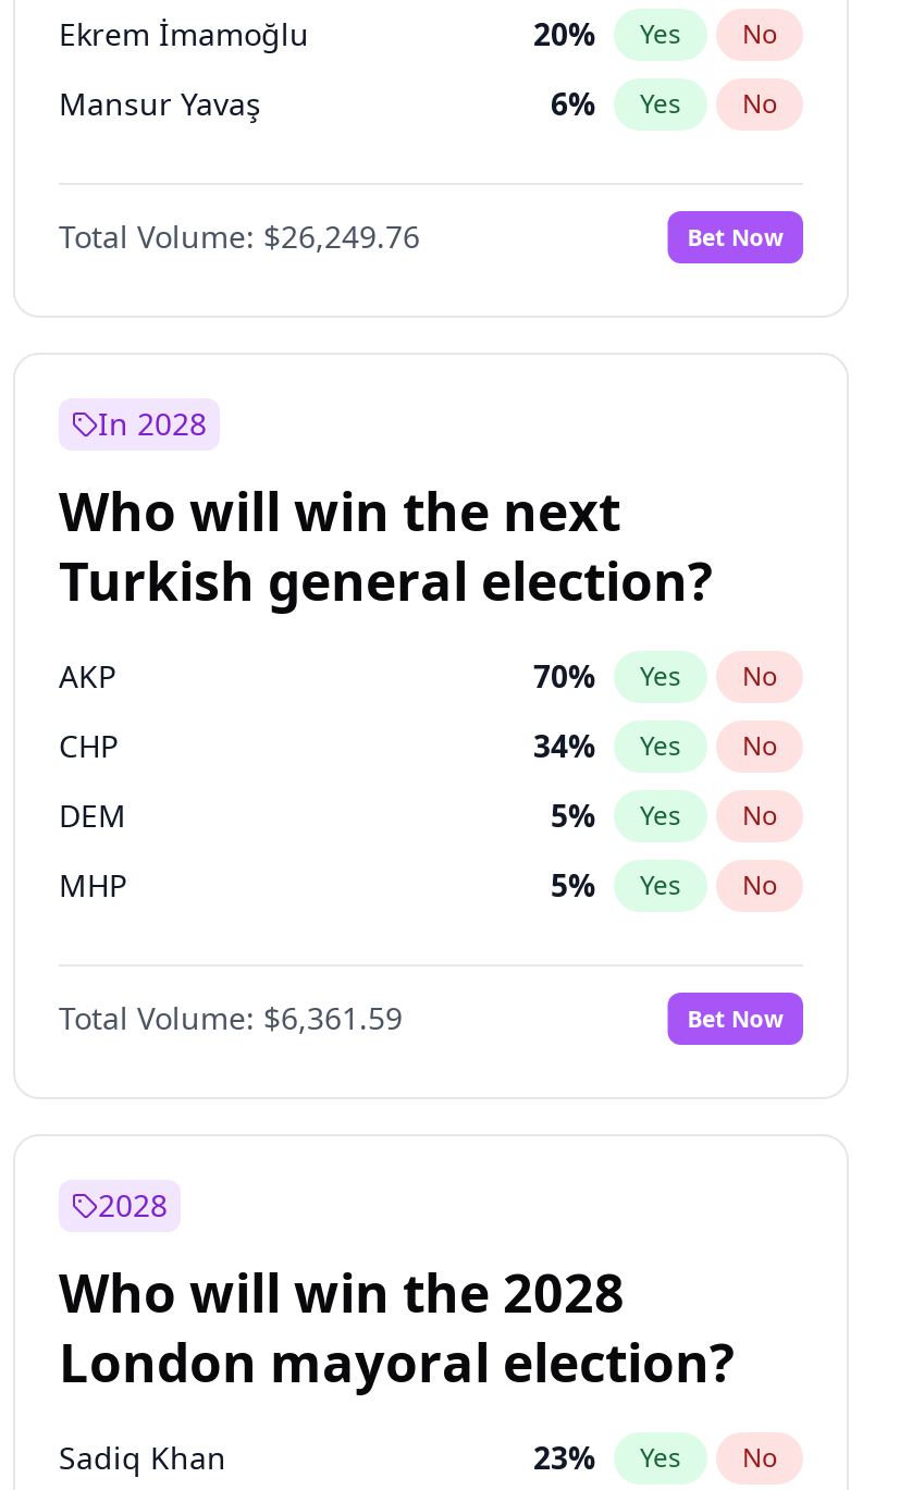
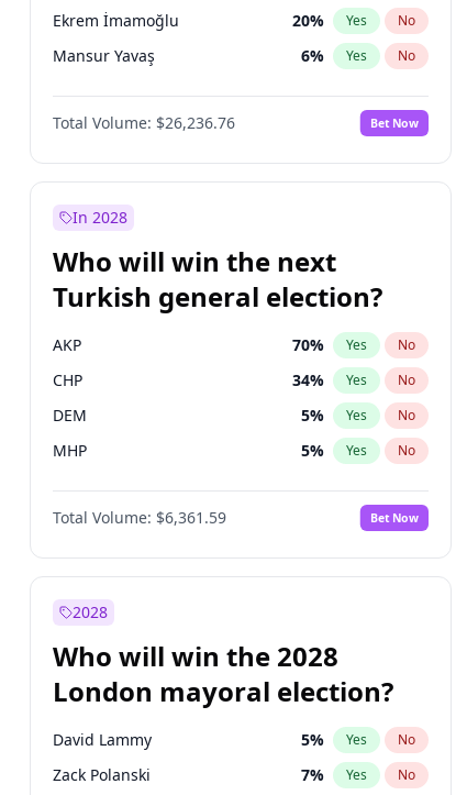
- Total Volume: $26,249.76
+ Total Volume: $26,236.76

- Sadiq Khan
- 23%
+ David Lammy
+ 5%
+ Yes
+ No
+ Zack Polanski
+ 7%
